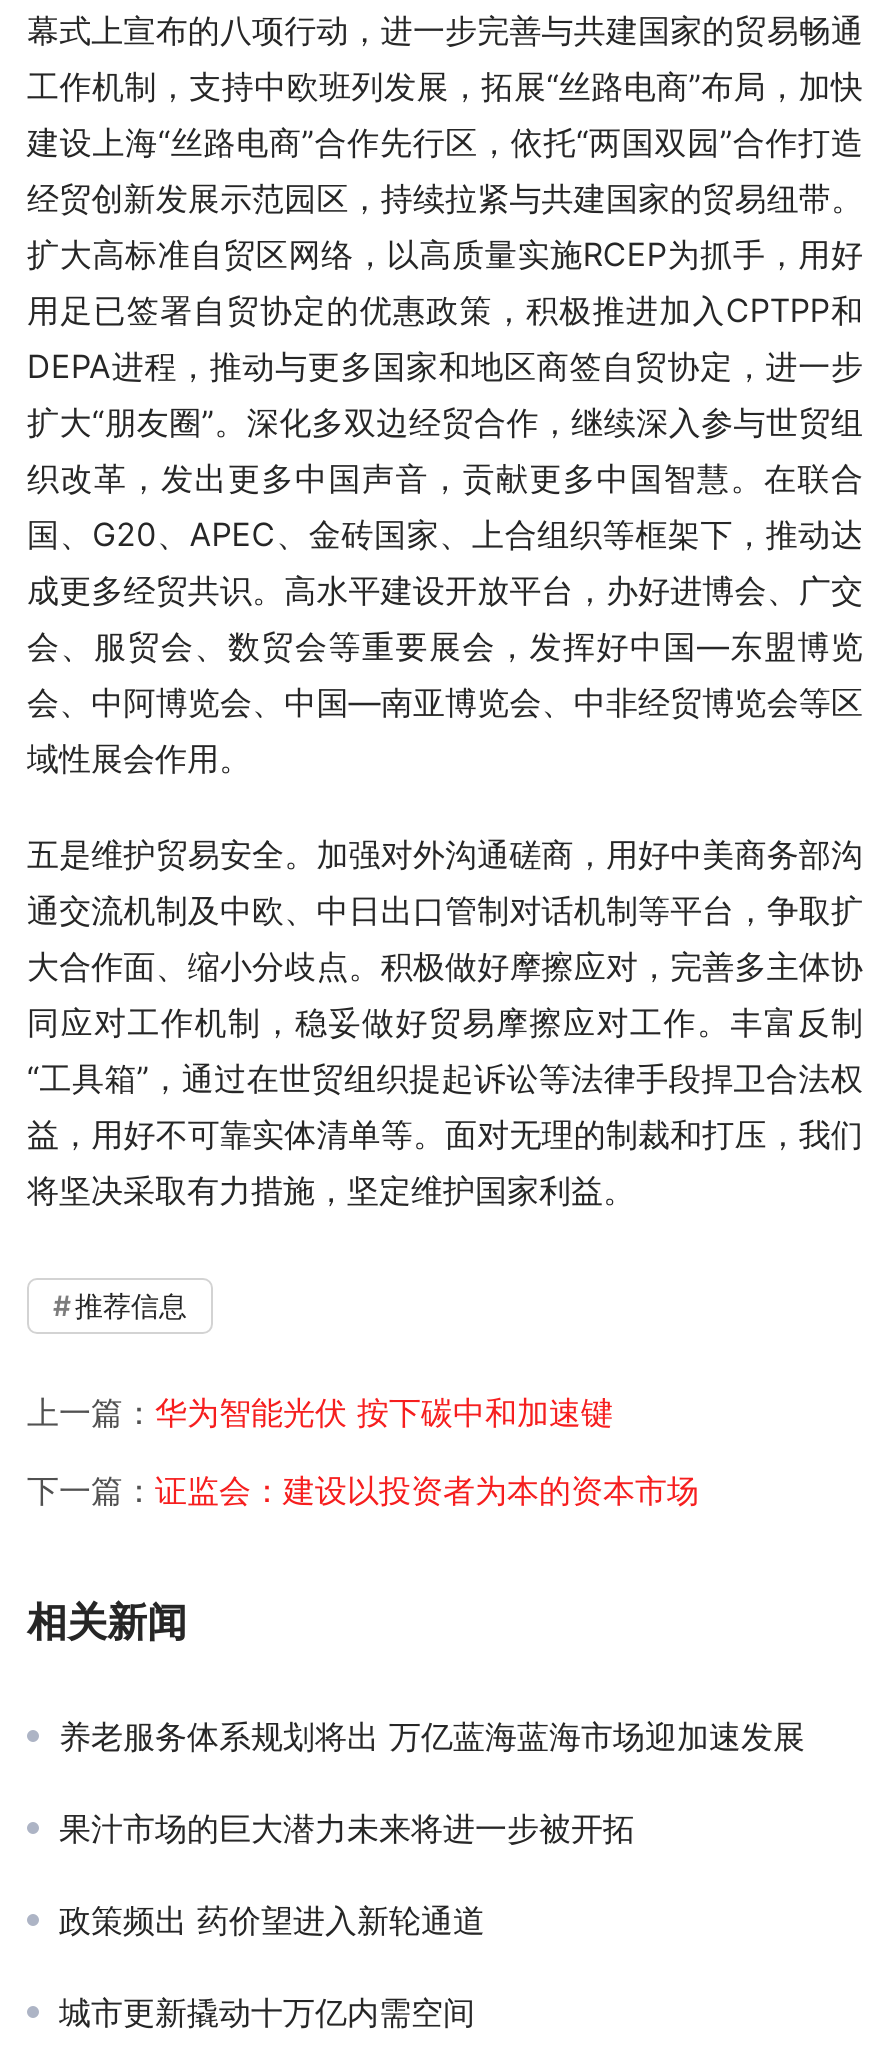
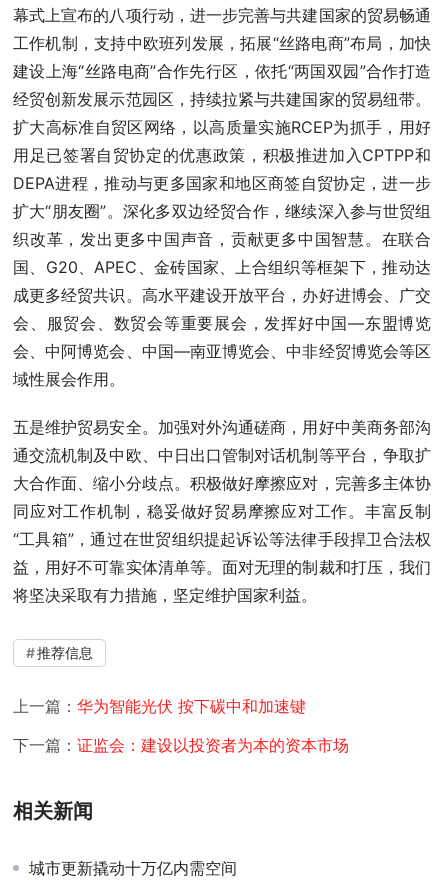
- 养老服务体系规划将出 万亿蓝海蓝海市场迎加速发展
- 果汁市场的巨大潜力未来将进一步被开拓
- 政策频出 药价望进入新轮通道
